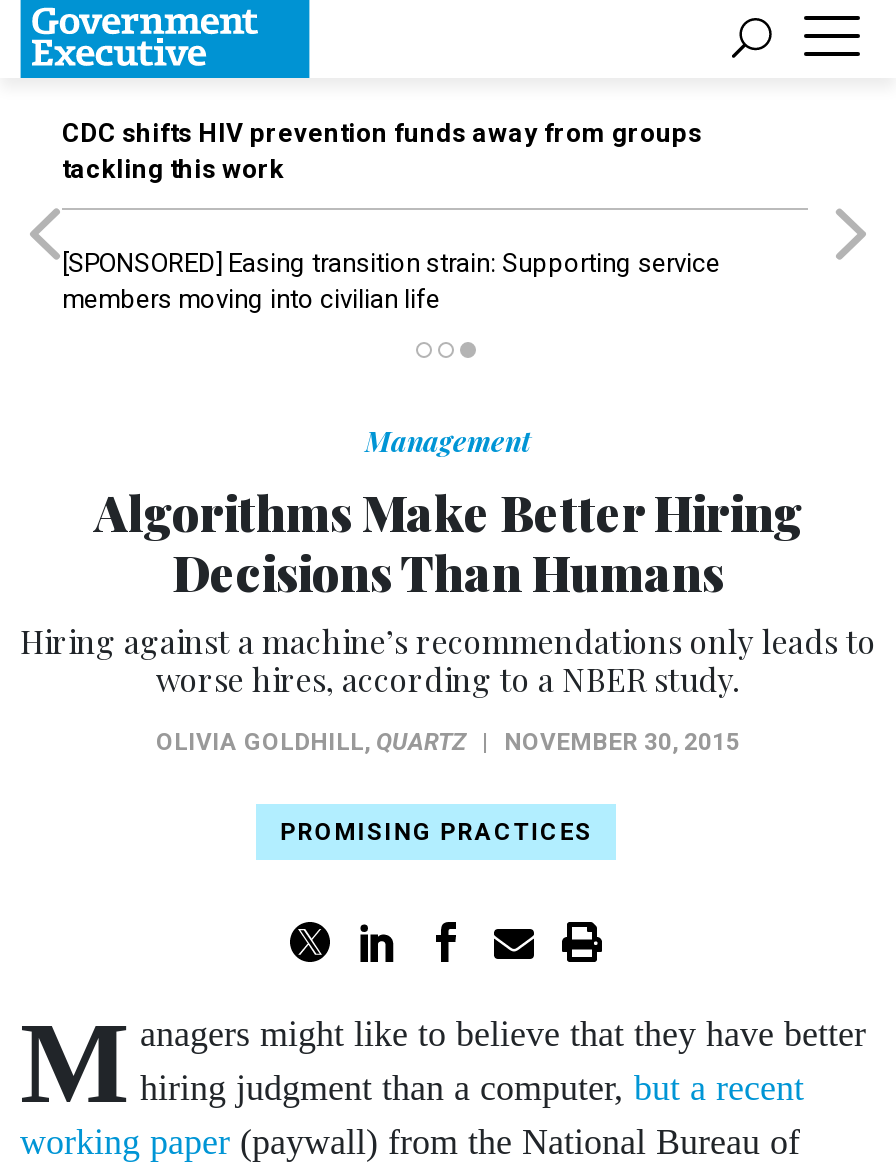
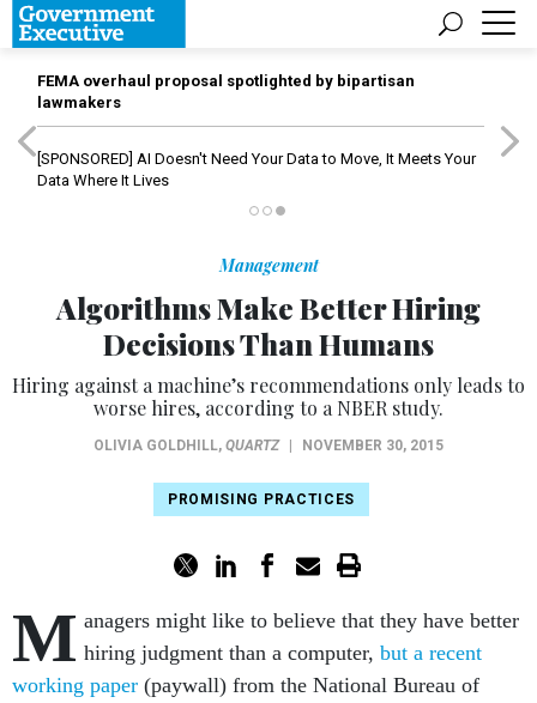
- CDC shifts HIV prevention funds away from groups
- tackling this work
+ FEMA overhaul proposal spotlighted by bipartisan
+ lawmakers

- [SPONSORED] Easing transition strain: Supporting service
- members moving into civilian life
+ [SPONSORED] AI Doesn't Need Your Data to Move, It Meets Your
+ Data Where It Lives
